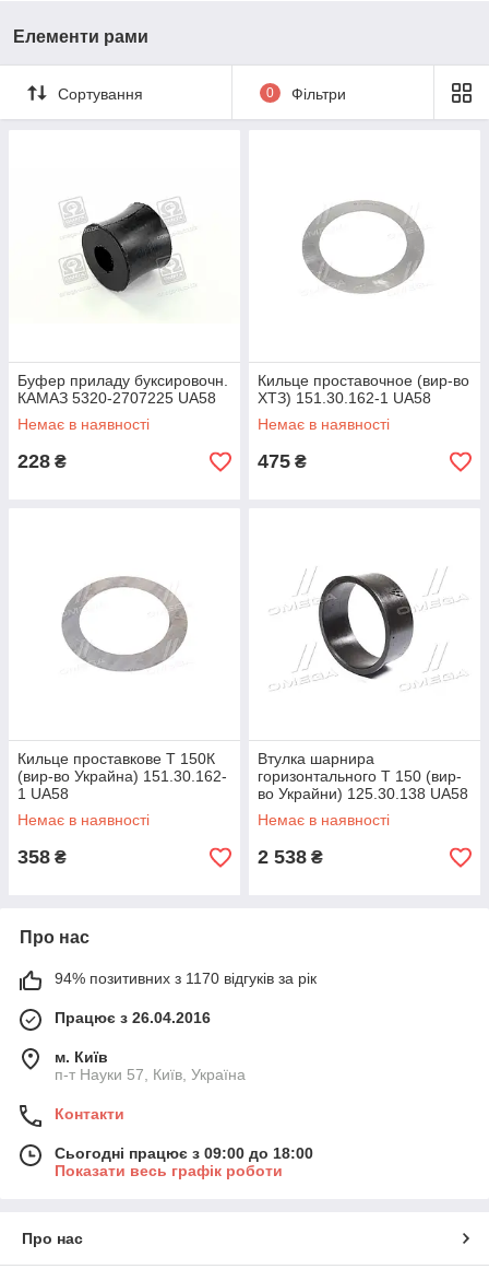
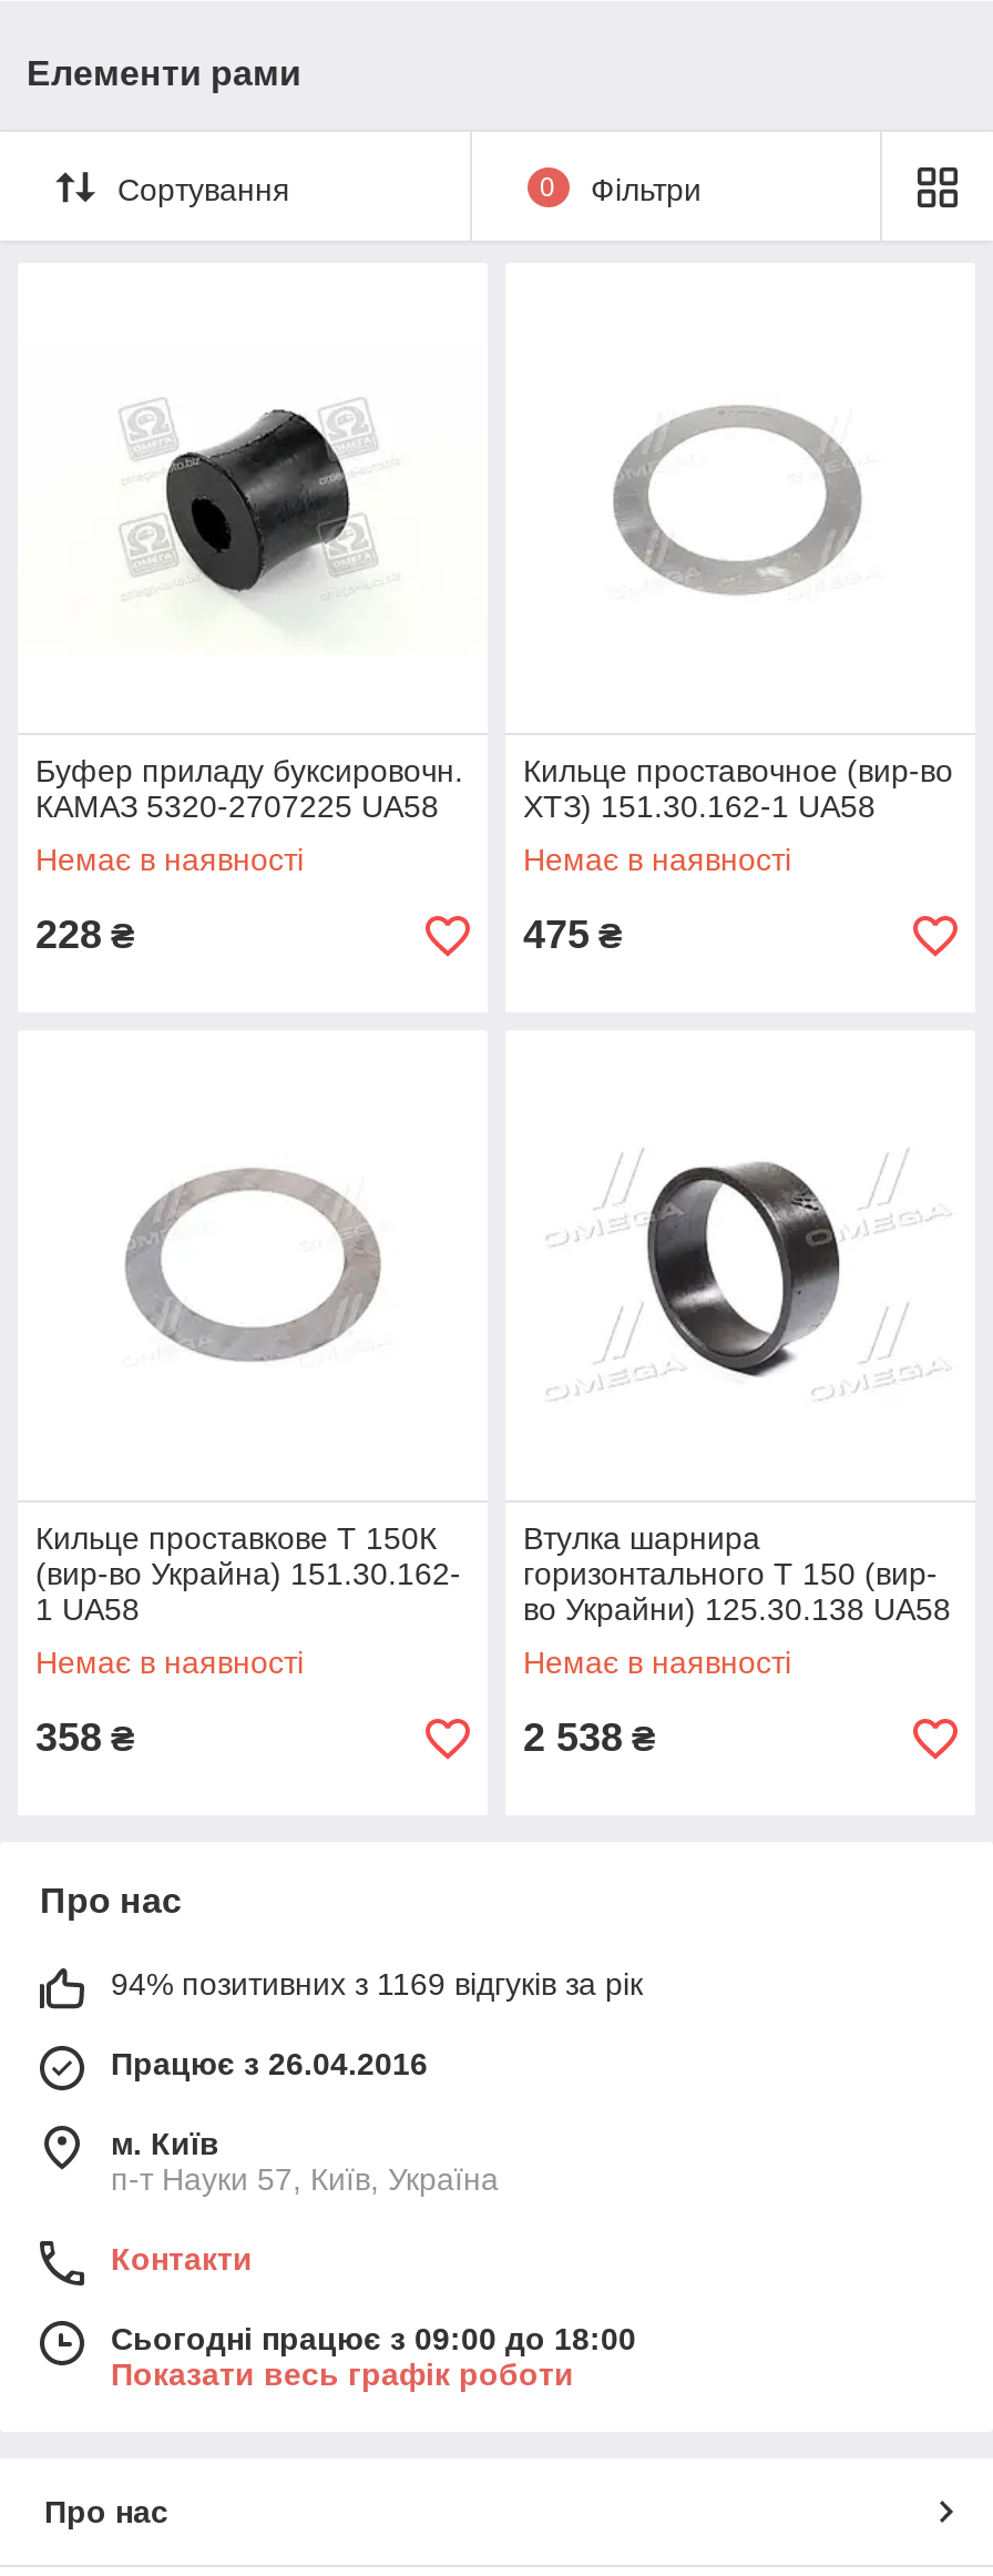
- 94% позитивних з 1170 відгуків за рік
+ 94% позитивних з 1169 відгуків за рік
